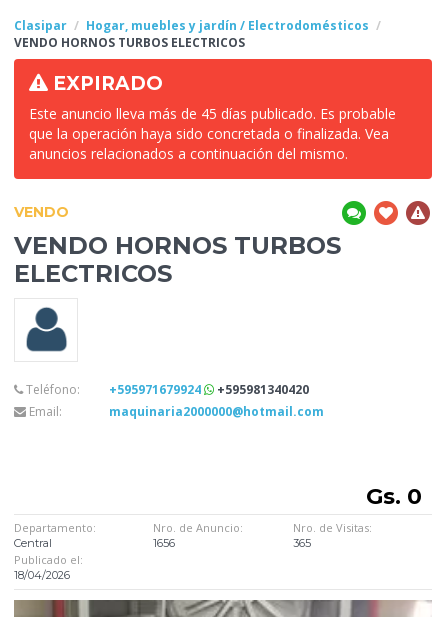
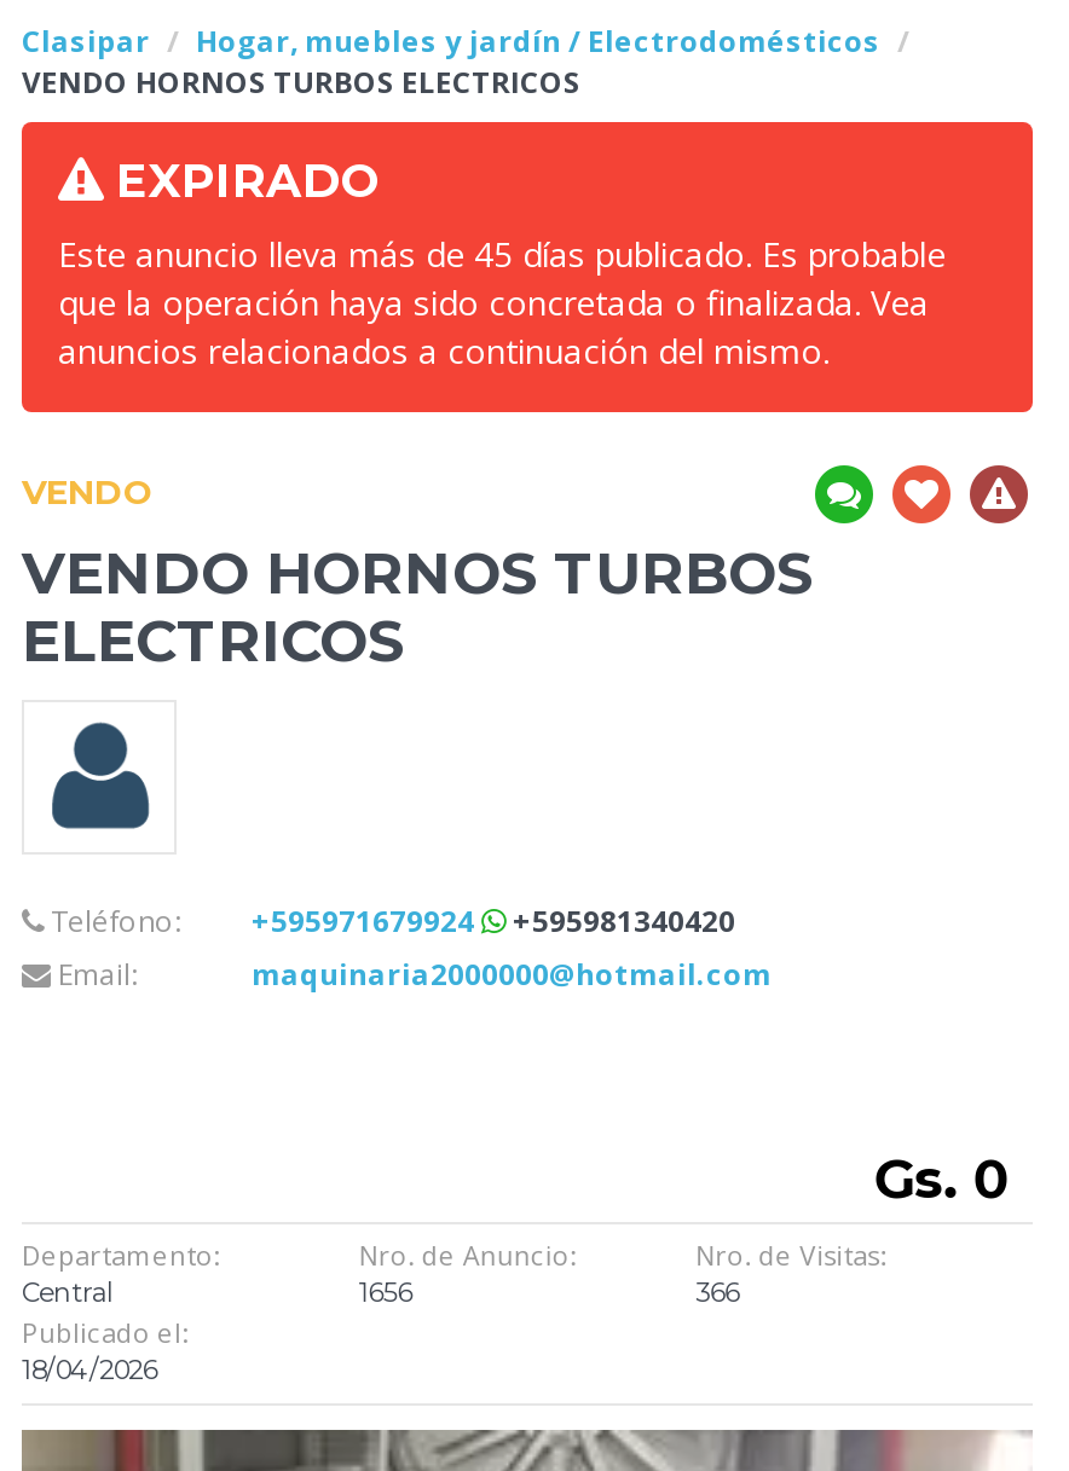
- 365
+ 366
